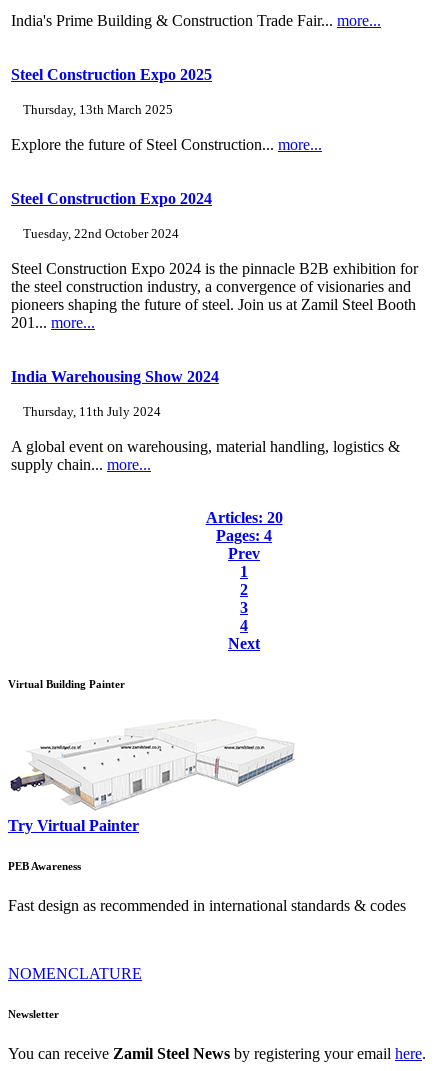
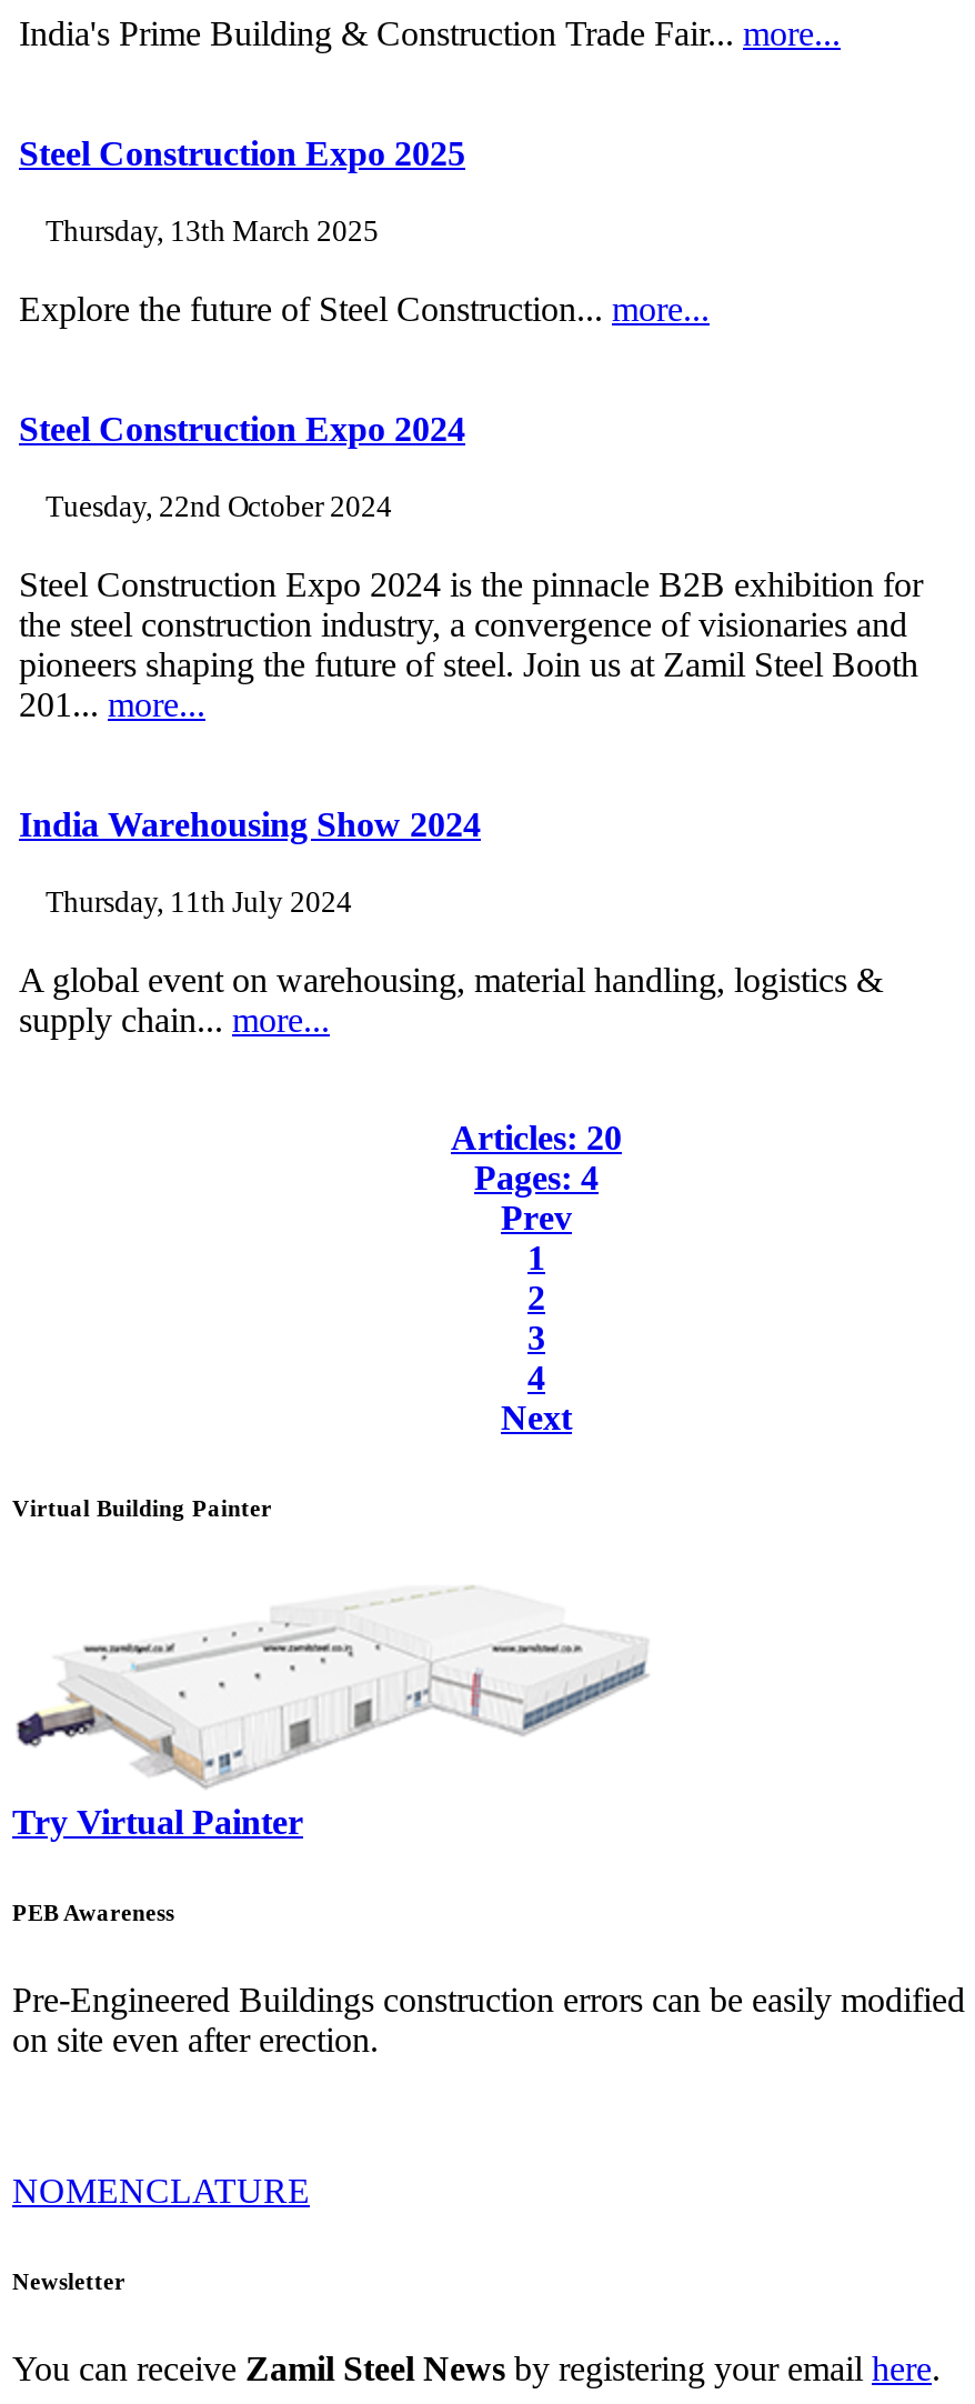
- Fast design as recommended in international standards & codes
+ Pre-Engineered Buildings construction errors can be easily modified
+ on site even after erection.
